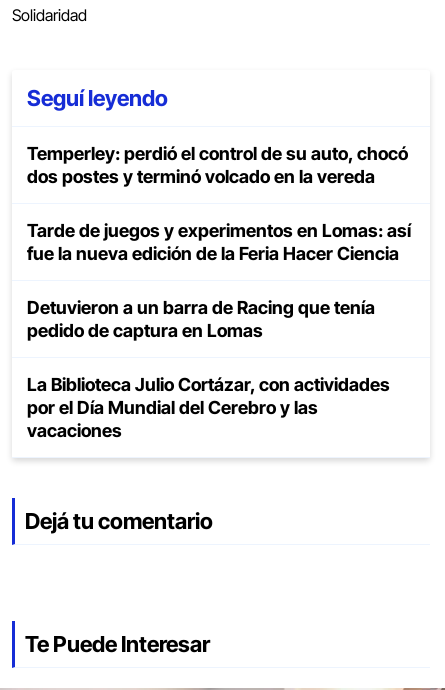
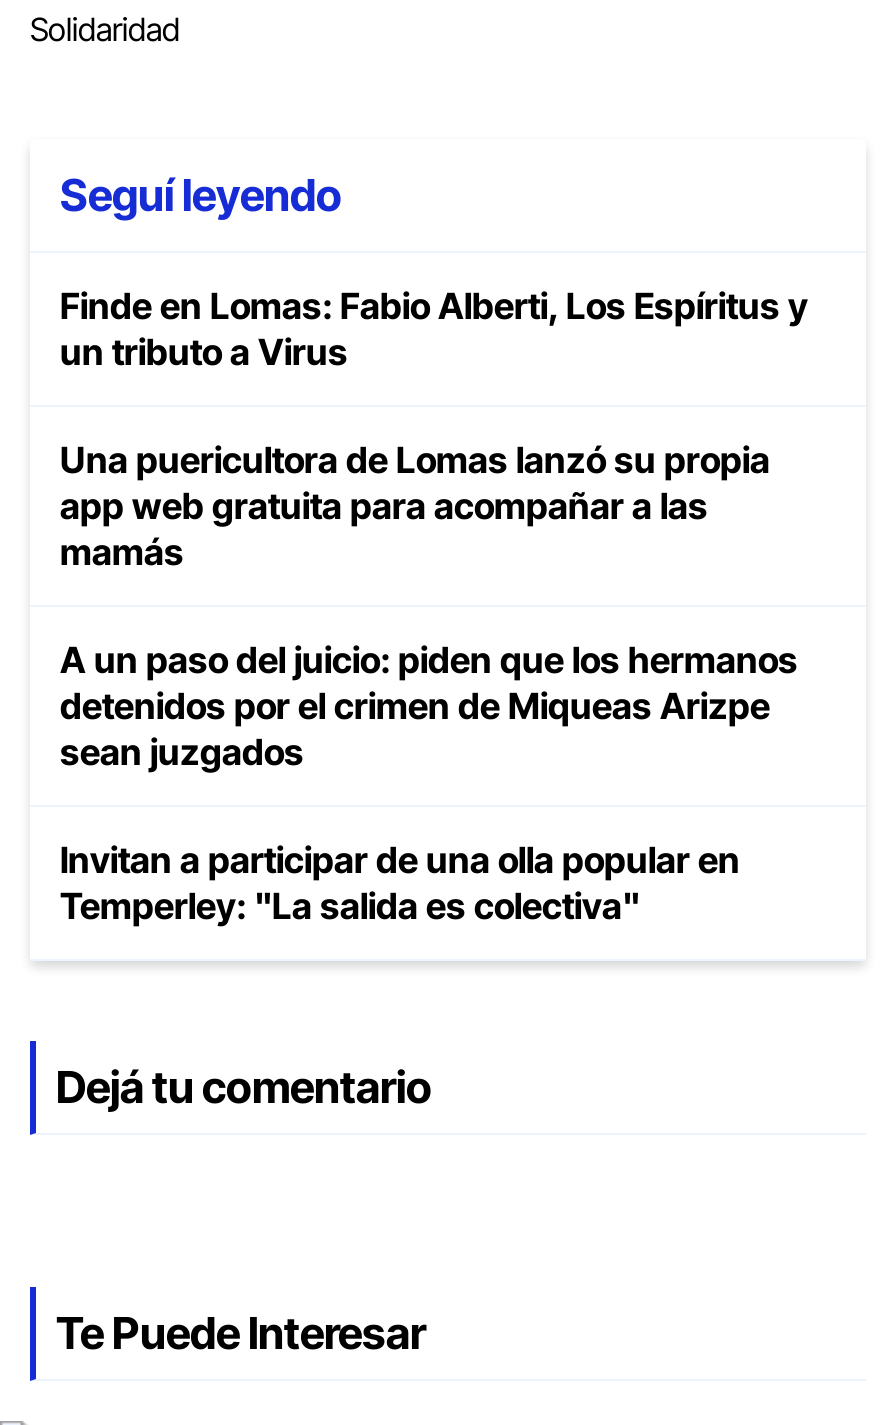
- Temperley: perdió el control de su auto, chocó
- dos postes y terminó volcado en la vereda
+ Finde en Lomas: Fabio Alberti, Los Espíritus y
+ un tributo a Virus

- Tarde de juegos y experimentos en Lomas: así
- fue la nueva edición de la Feria Hacer Ciencia
+ Una puericultora de Lomas lanzó su propia
+ app web gratuita para acompañar a las
+ mamás

- Detuvieron a un barra de Racing que tenía
- pedido de captura en Lomas
+ A un paso del juicio: piden que los hermanos
+ detenidos por el crimen de Miqueas Arizpe
+ sean juzgados

- La Biblioteca Julio Cortázar, con actividades
- por el Día Mundial del Cerebro y las
- vacaciones
+ Invitan a participar de una olla popular en
+ Temperley: "La salida es colectiva"
